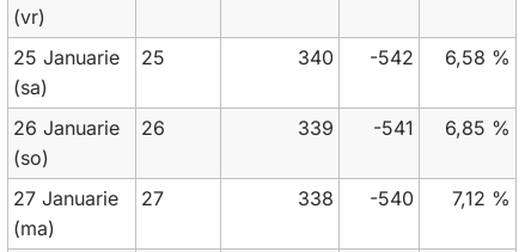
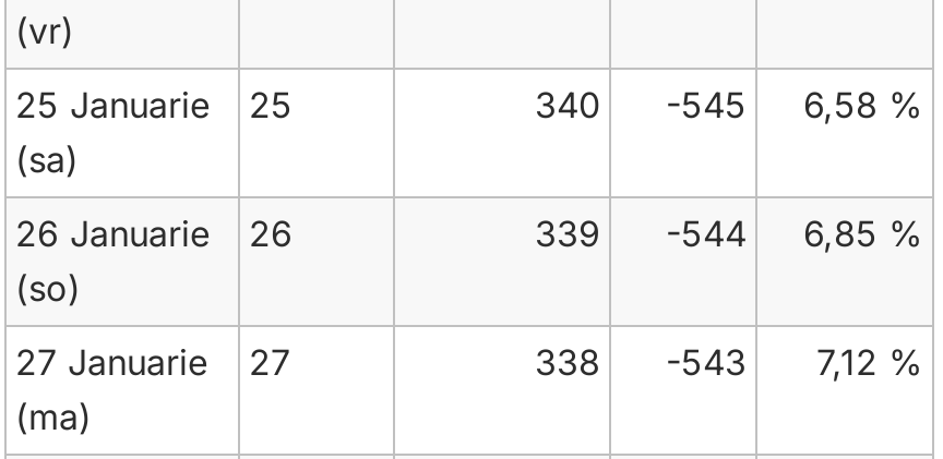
- 340 -542 6,58 %
+ 340 -545 6,58 %

- 339 -541 6,85 %
+ 339 -544 6,85 %

- 338 -540 7,12 %
+ 338 -543 7,12 %
